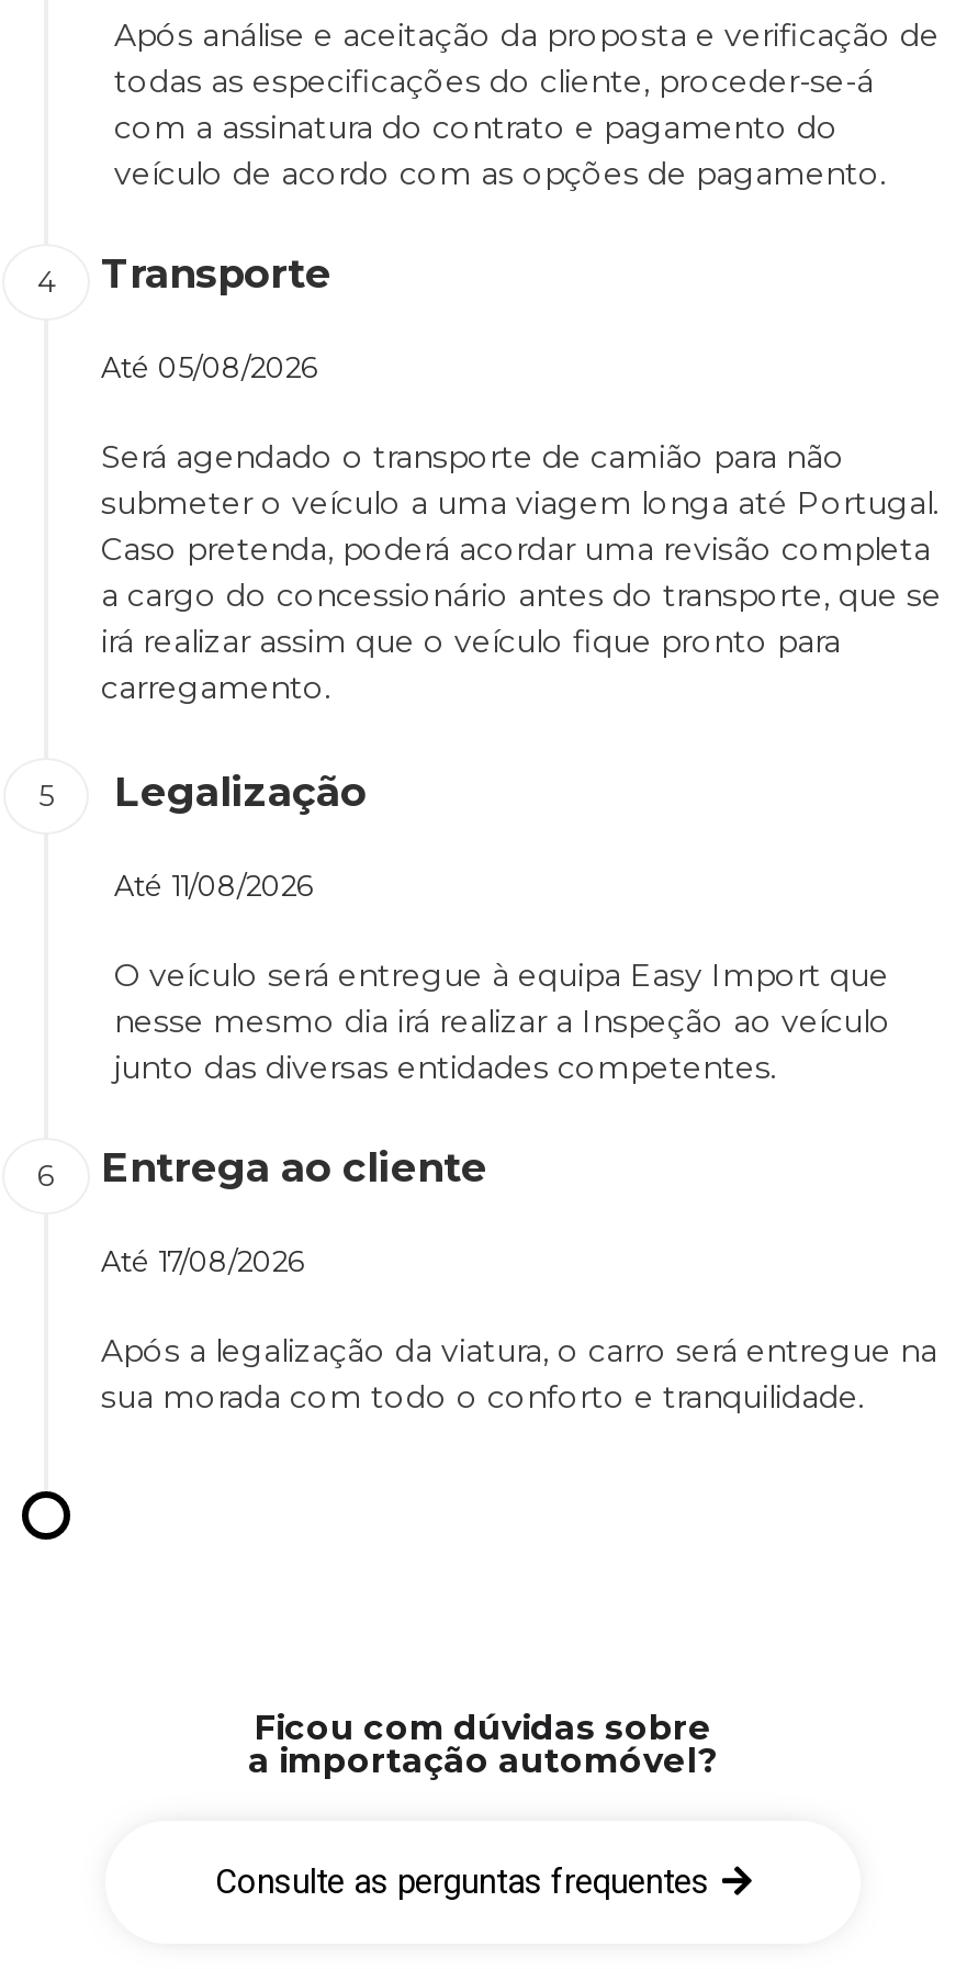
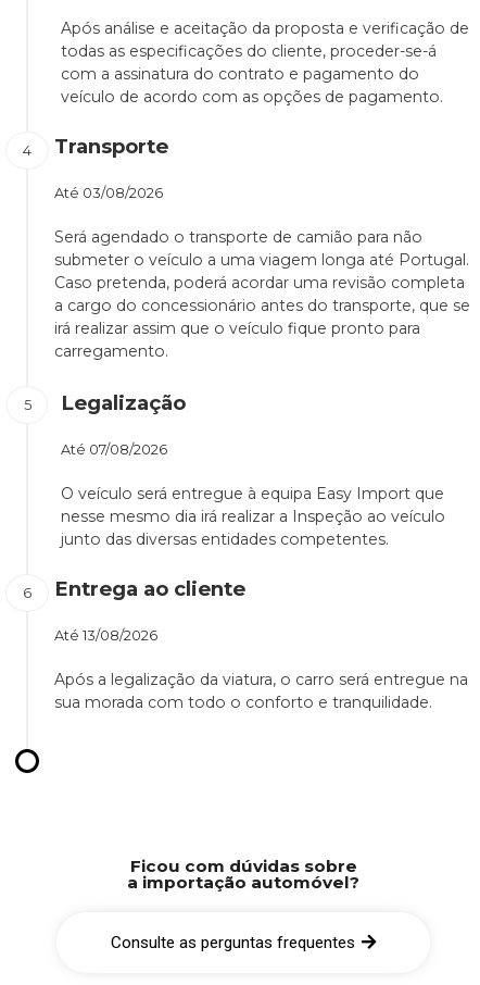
- Até 05/08/2026
+ Até 03/08/2026

- Até 11/08/2026
+ Até 07/08/2026

- Até 17/08/2026
+ Até 13/08/2026
